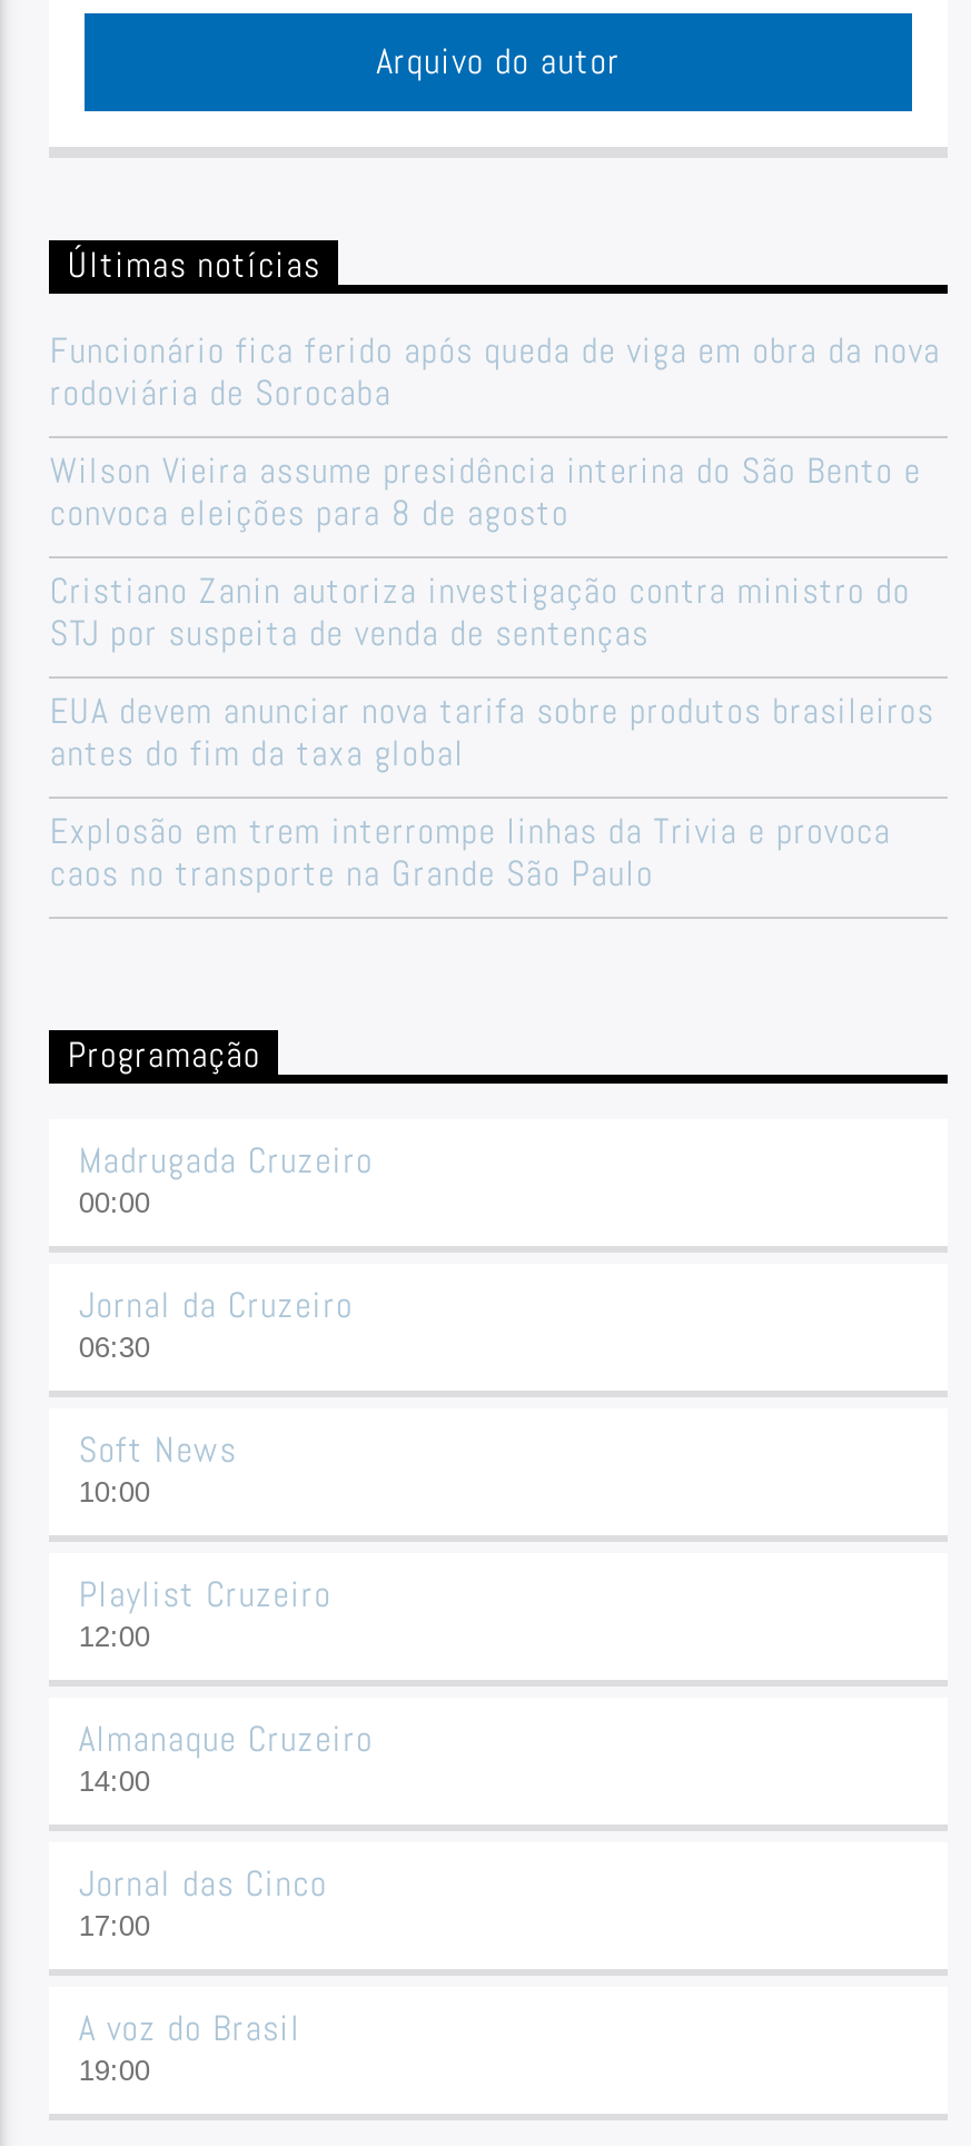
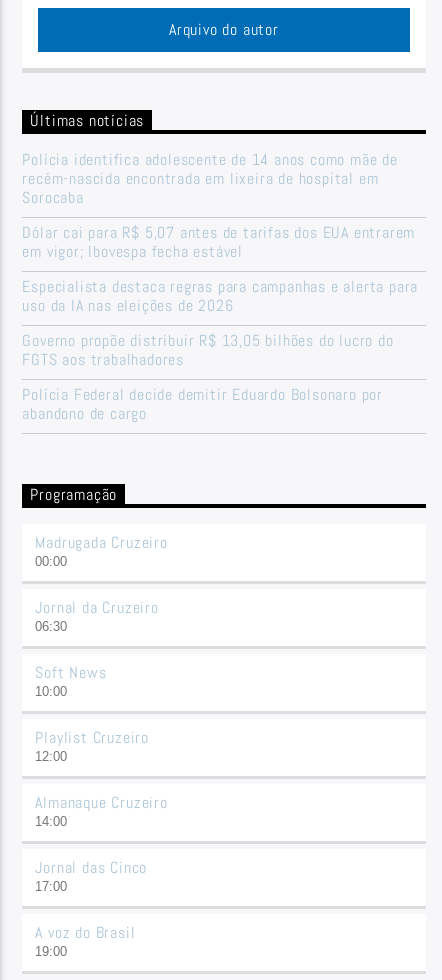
- Funcionário fica ferido após queda de viga em obra da nova
- rodoviária de Sorocaba
+ Polícia identifica adolescente de 14 anos como mãe de
+ recém-nascida encontrada em lixeira de hospital em
+ Sorocaba

- Wilson Vieira assume presidência interina do São Bento e
- convoca eleições para 8 de agosto
+ Dólar cai para R$ 5,07 antes de tarifas dos EUA entrarem
+ em vigor; Ibovespa fecha estável

- Cristiano Zanin autoriza investigação contra ministro do
- STJ por suspeita de venda de sentenças
+ Especialista destaca regras para campanhas e alerta para
+ uso da IA nas eleições de 2026

- EUA devem anunciar nova tarifa sobre produtos brasileiros
- antes do fim da taxa global
+ Governo propõe distribuir R$ 13,05 bilhões do lucro do
+ FGTS aos trabalhadores

- Explosão em trem interrompe linhas da Trivia e provoca
- caos no transporte na Grande São Paulo
+ Polícia Federal decide demitir Eduardo Bolsonaro por
+ abandono de cargo
